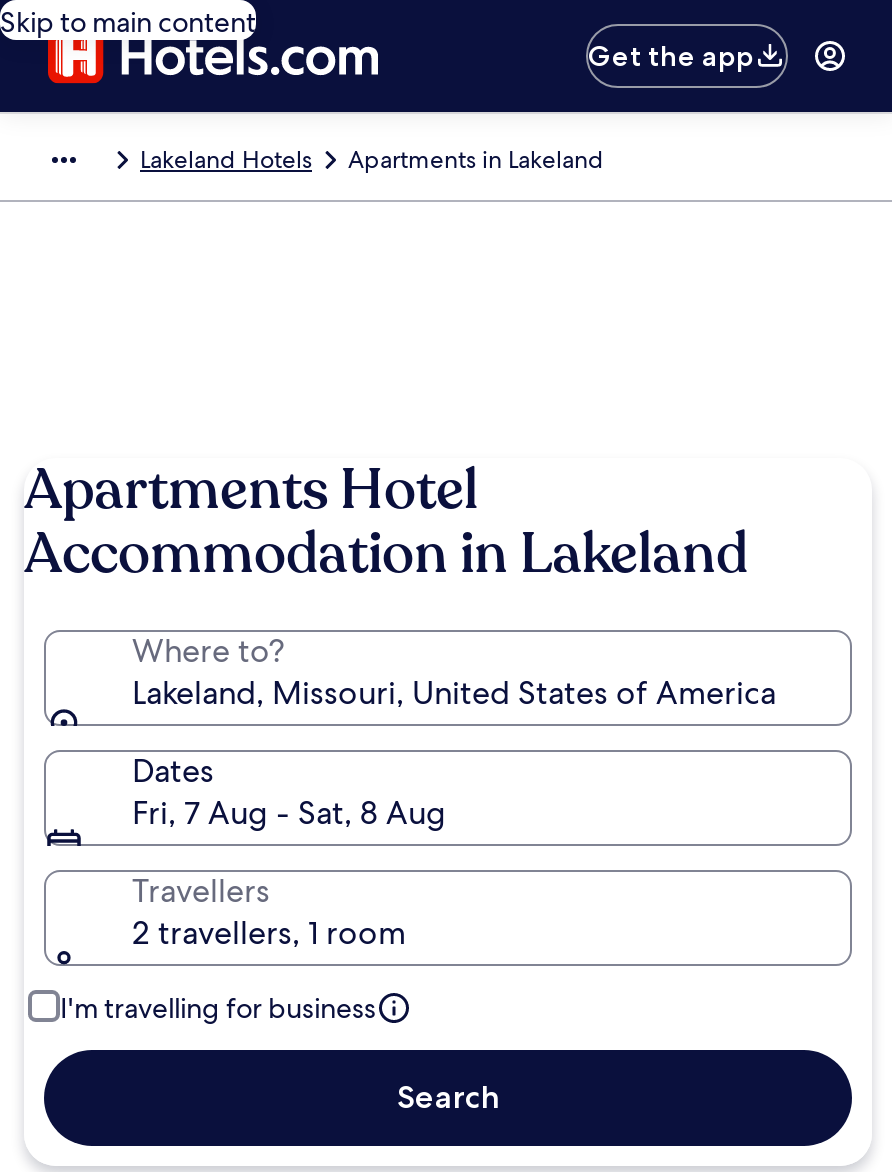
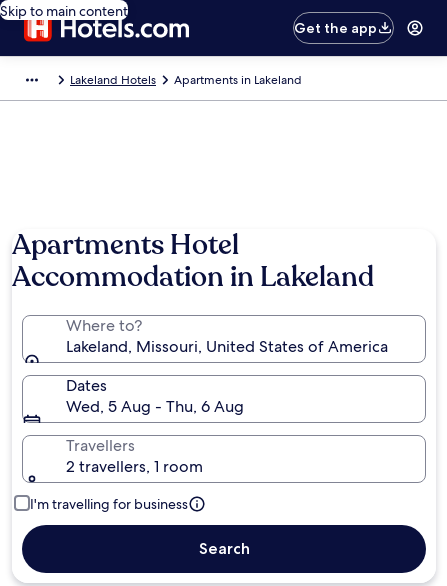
- Fri, 7 Aug - Sat, 8 Aug
+ Wed, 5 Aug - Thu, 6 Aug
